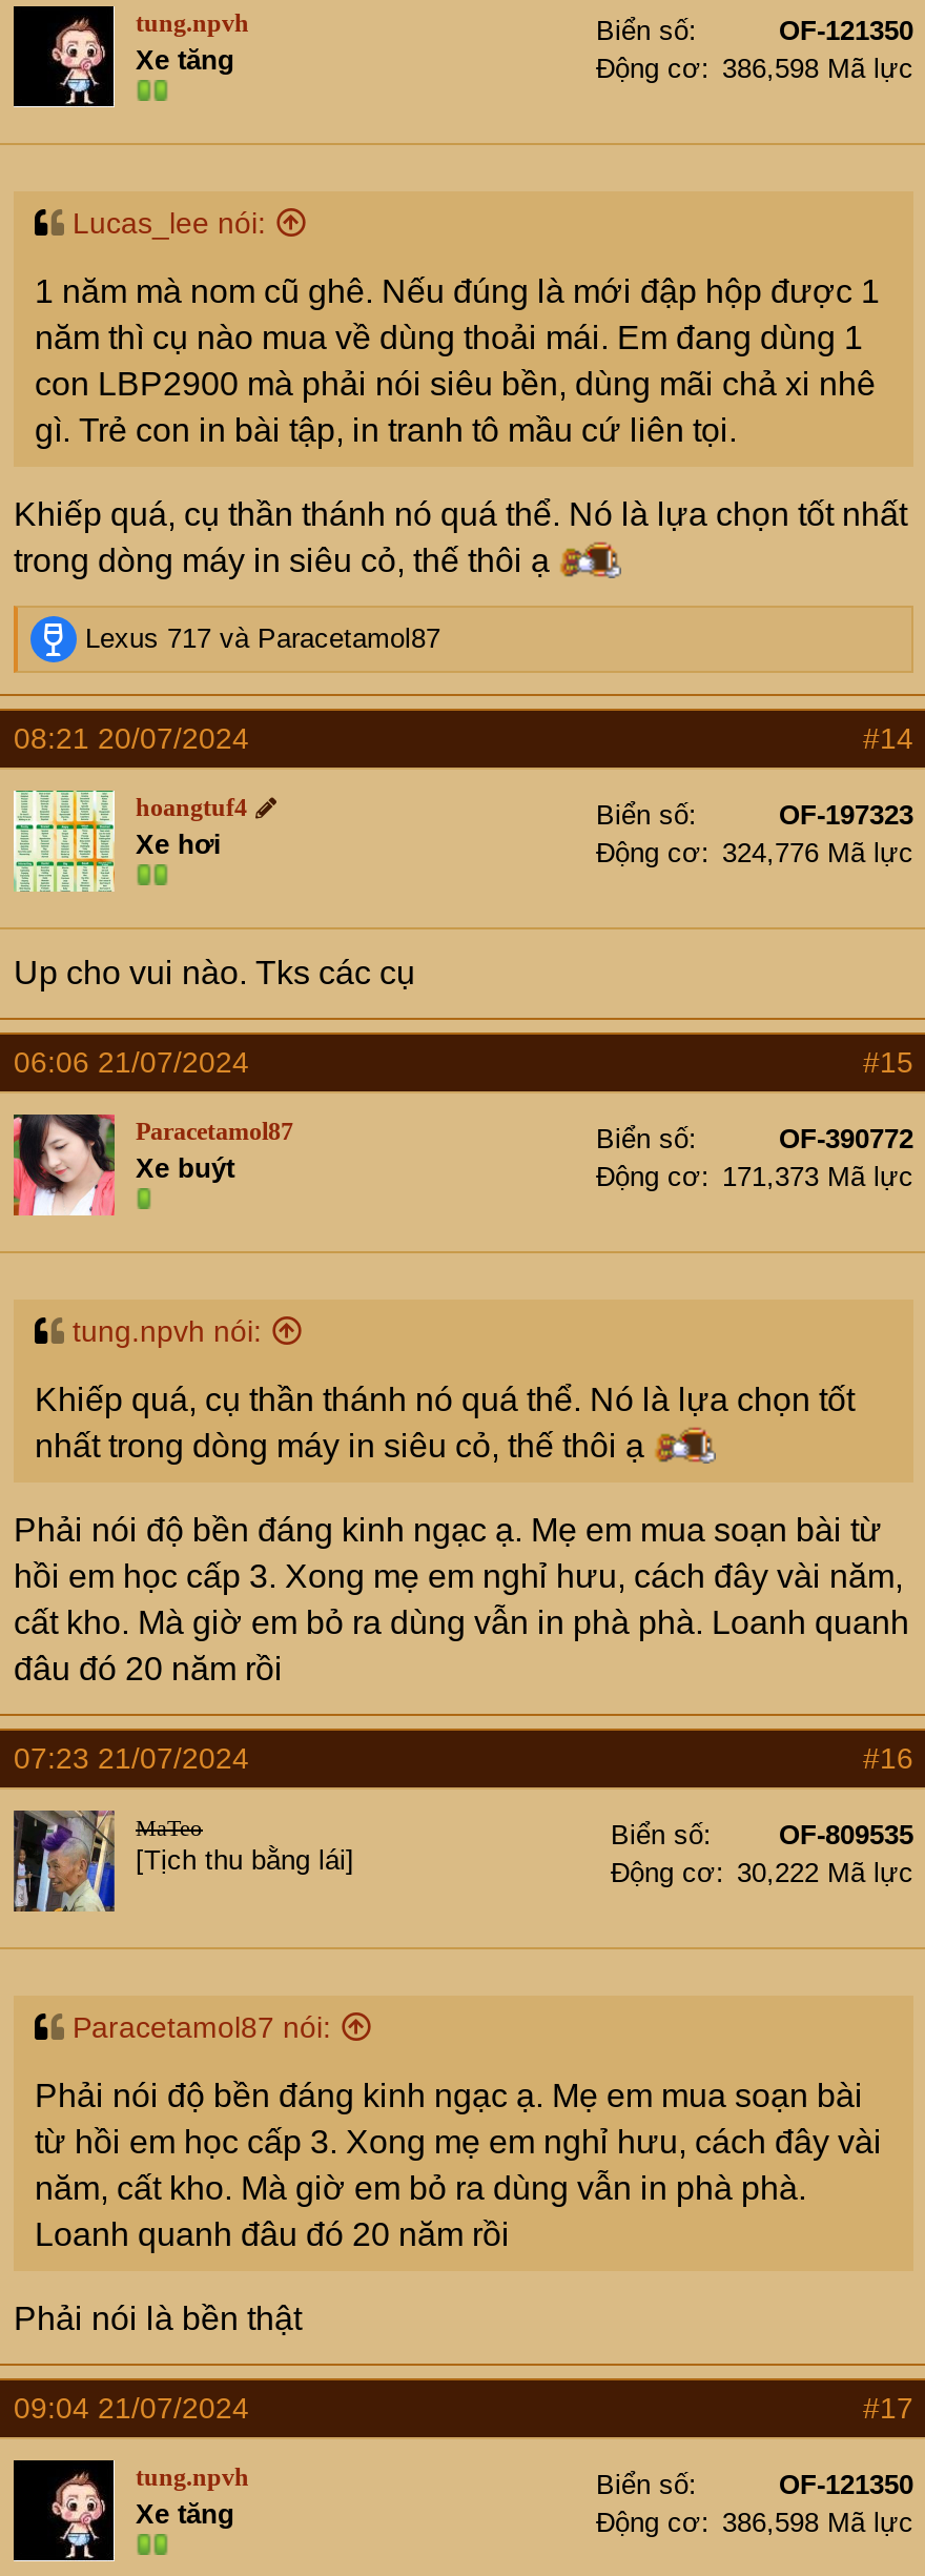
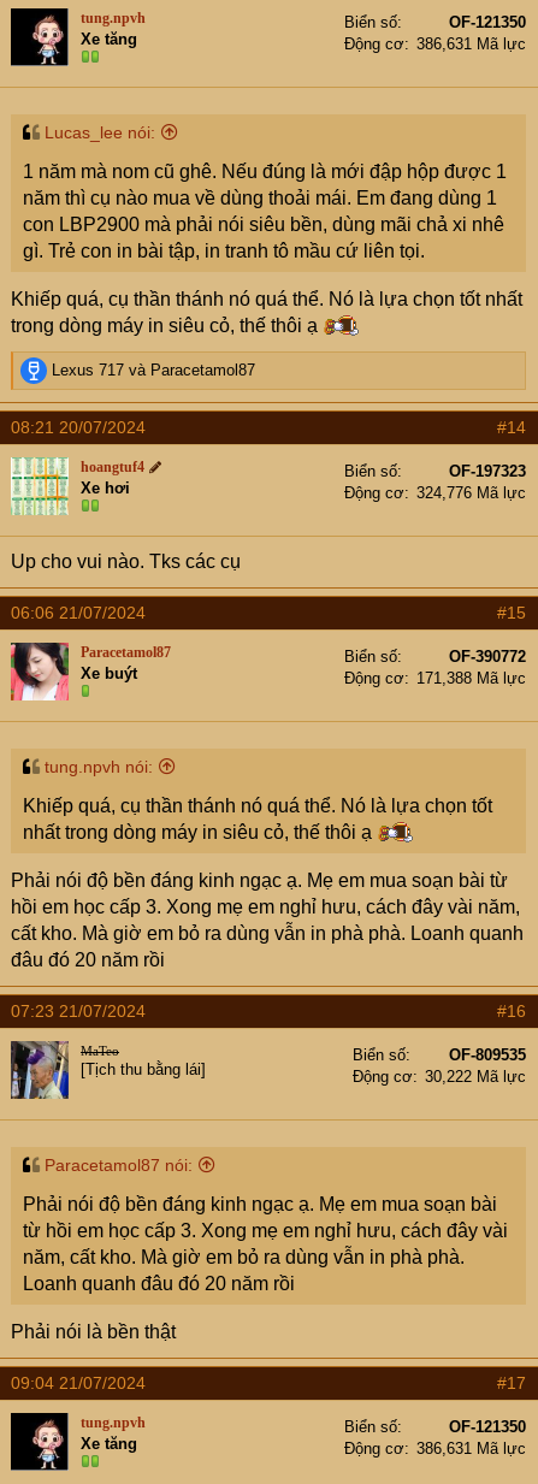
- Động cơ 386,598 Mã lực
+ Động cơ 386,631 Mã lực

- Động cơ 171,373 Mã lực
+ Động cơ 171,388 Mã lực

- Động cơ 386,598 Mã lực
+ Động cơ 386,631 Mã lực
